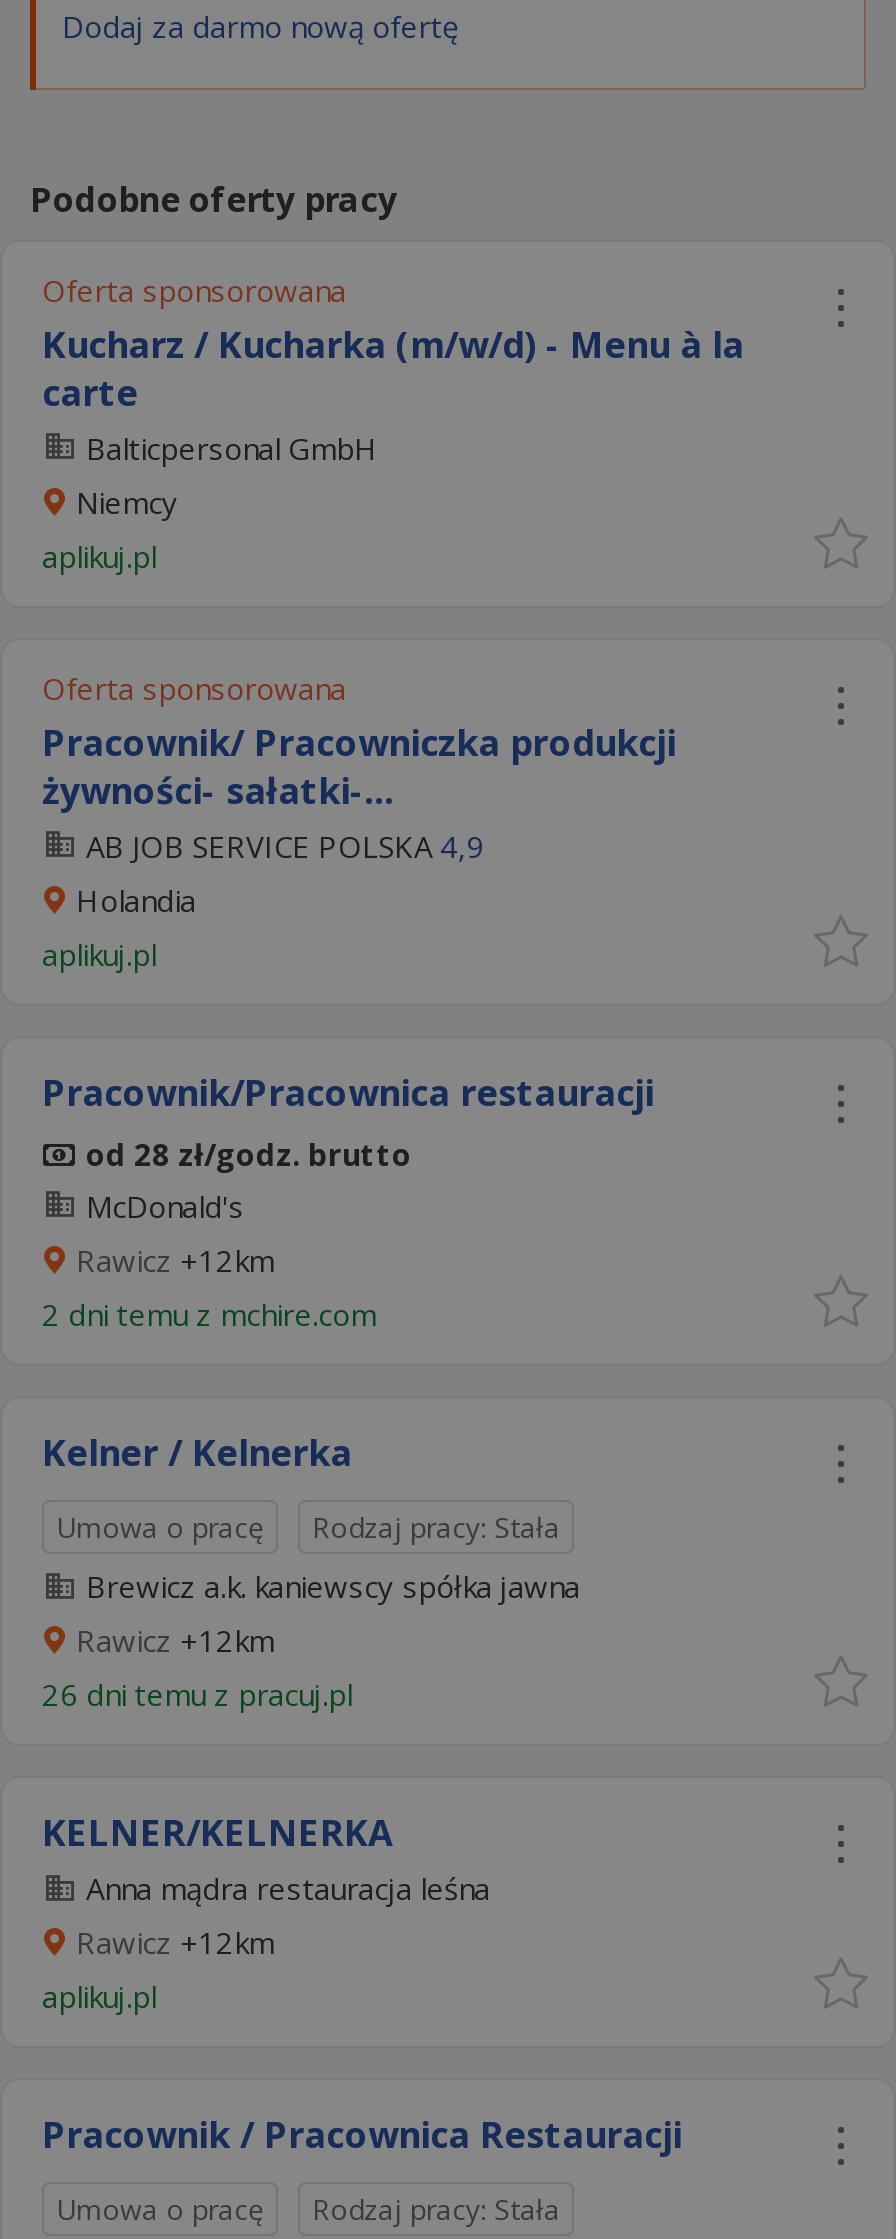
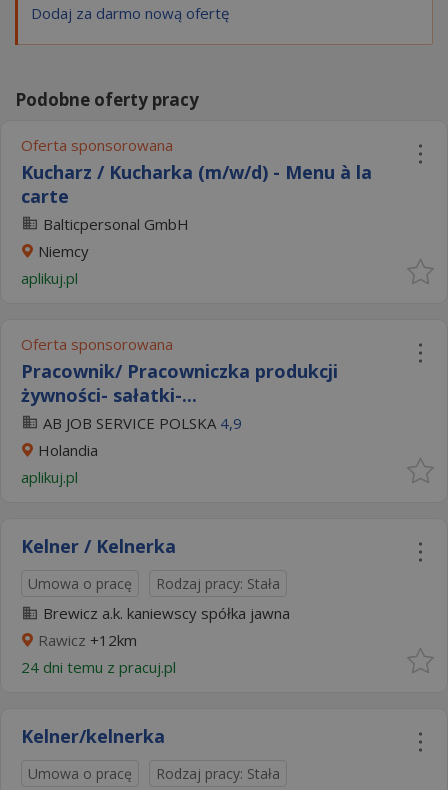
- Pracownik/Pracownica restauracji
- od 28 zł/godz. brutto
- McDonald's
- Rawicz +12km
- 2 dni temu z mchire.com

- 26 dni temu z pracuj.pl
- KELNER/KELNERKA
- Anna mądra restauracja leśna
- Rawicz +12km
- aplikuj.pl
- Pracownik / Pracownica Restauracji
+ 24 dni temu z pracuj.pl
+ Kelner/kelnerka
